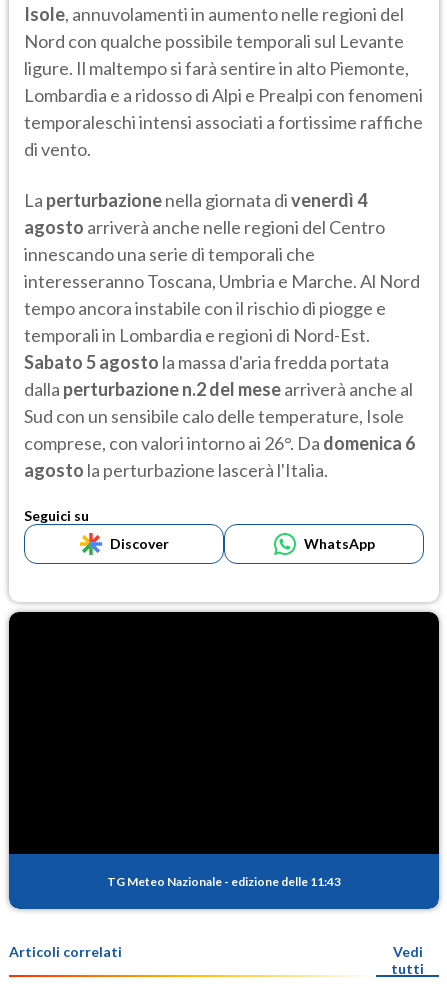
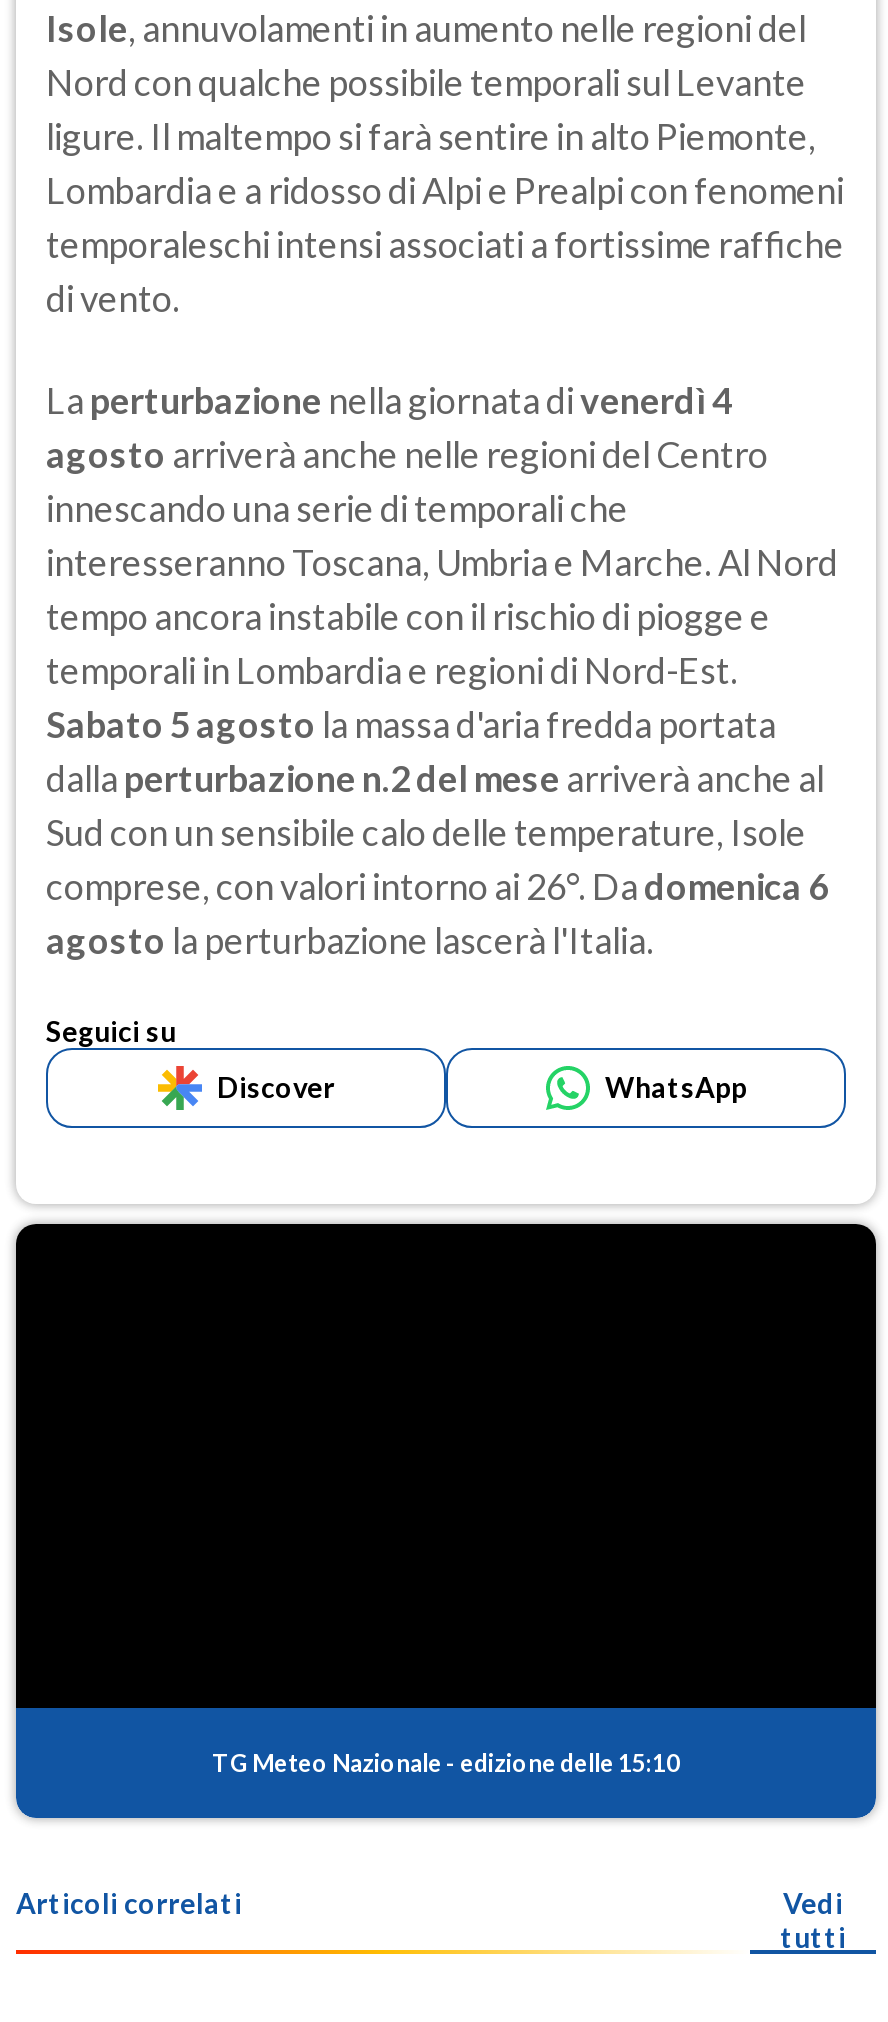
- TG Meteo Nazionale - edizione delle 11:43
+ TG Meteo Nazionale - edizione delle 15:10
